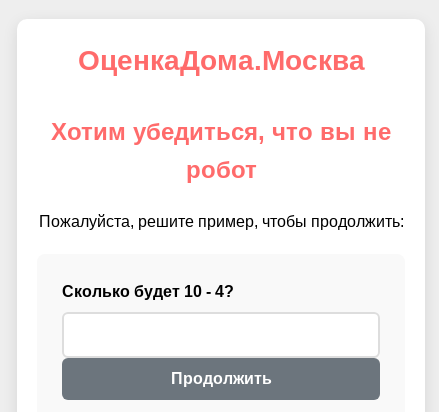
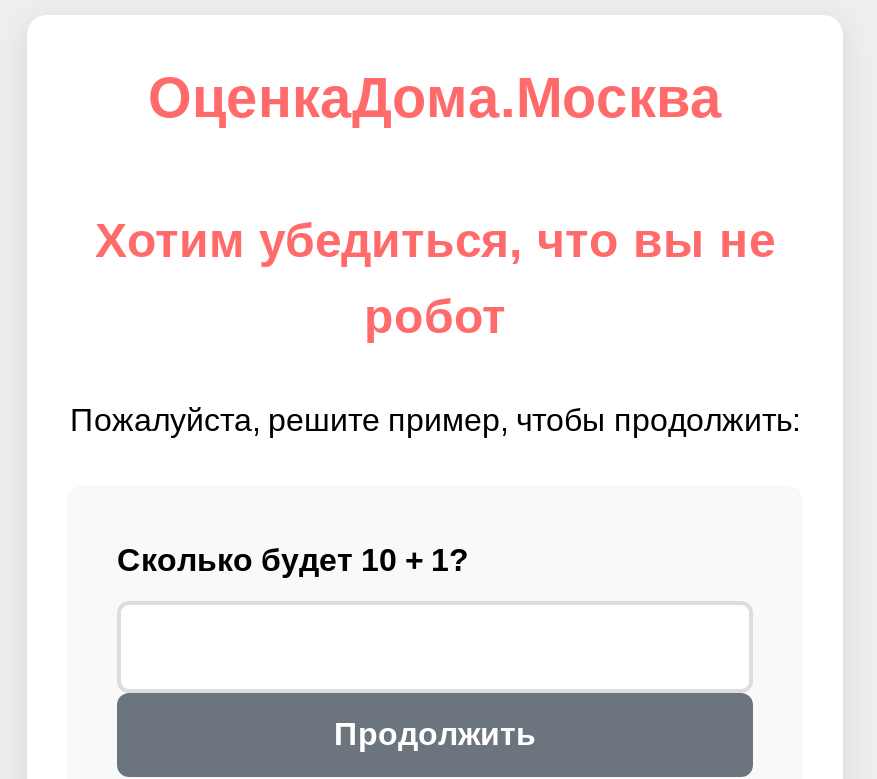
- Сколько будет 10 - 4?
+ Сколько будет 10 + 1?
